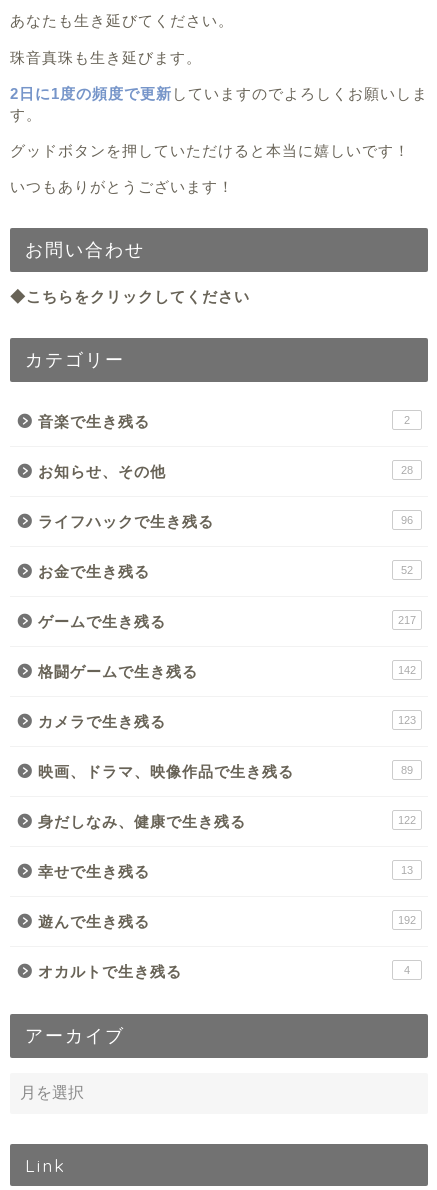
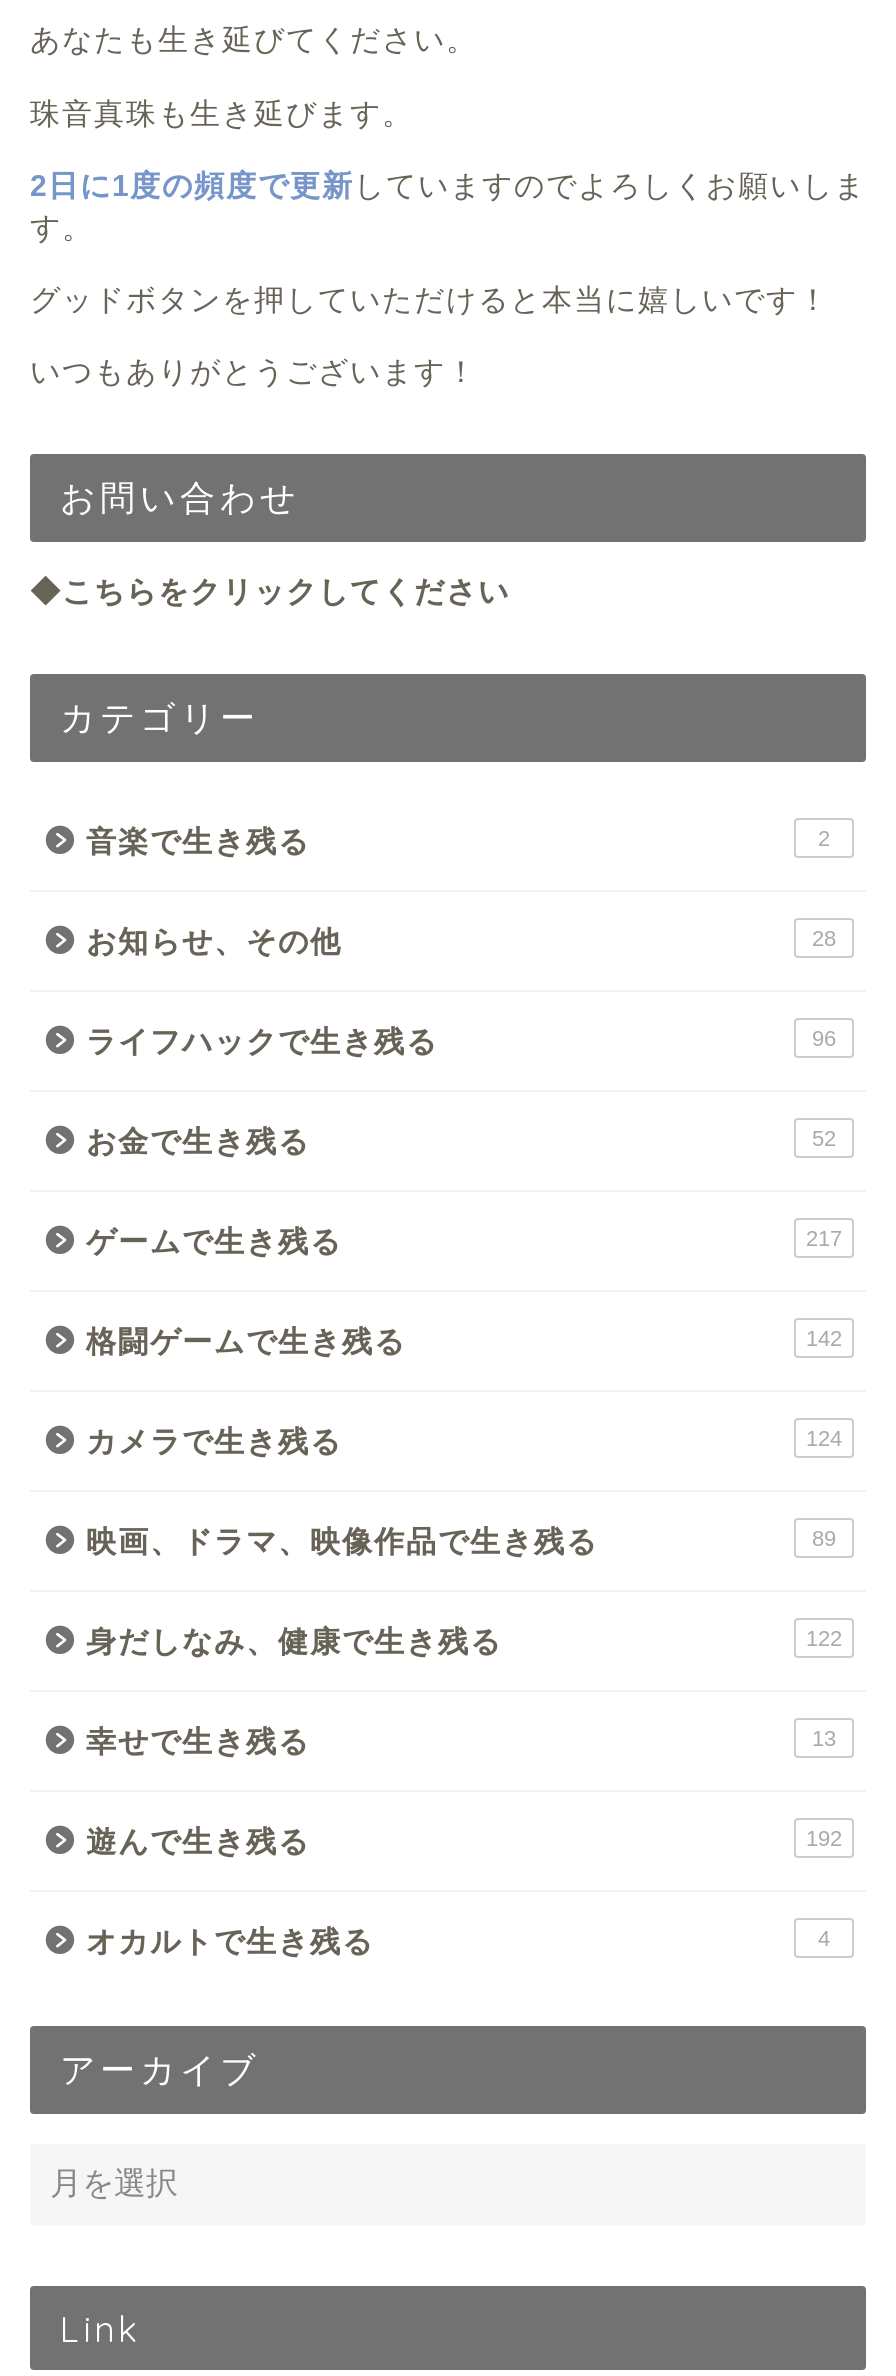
- 123
+ 124
